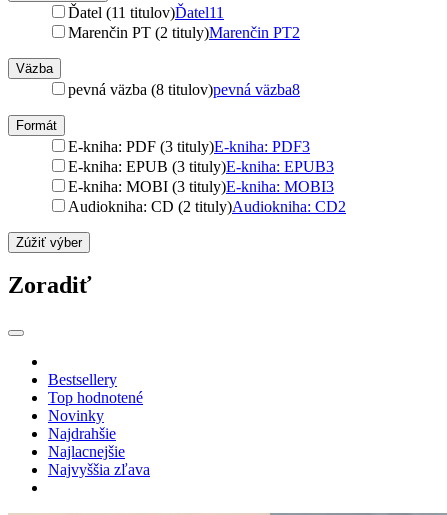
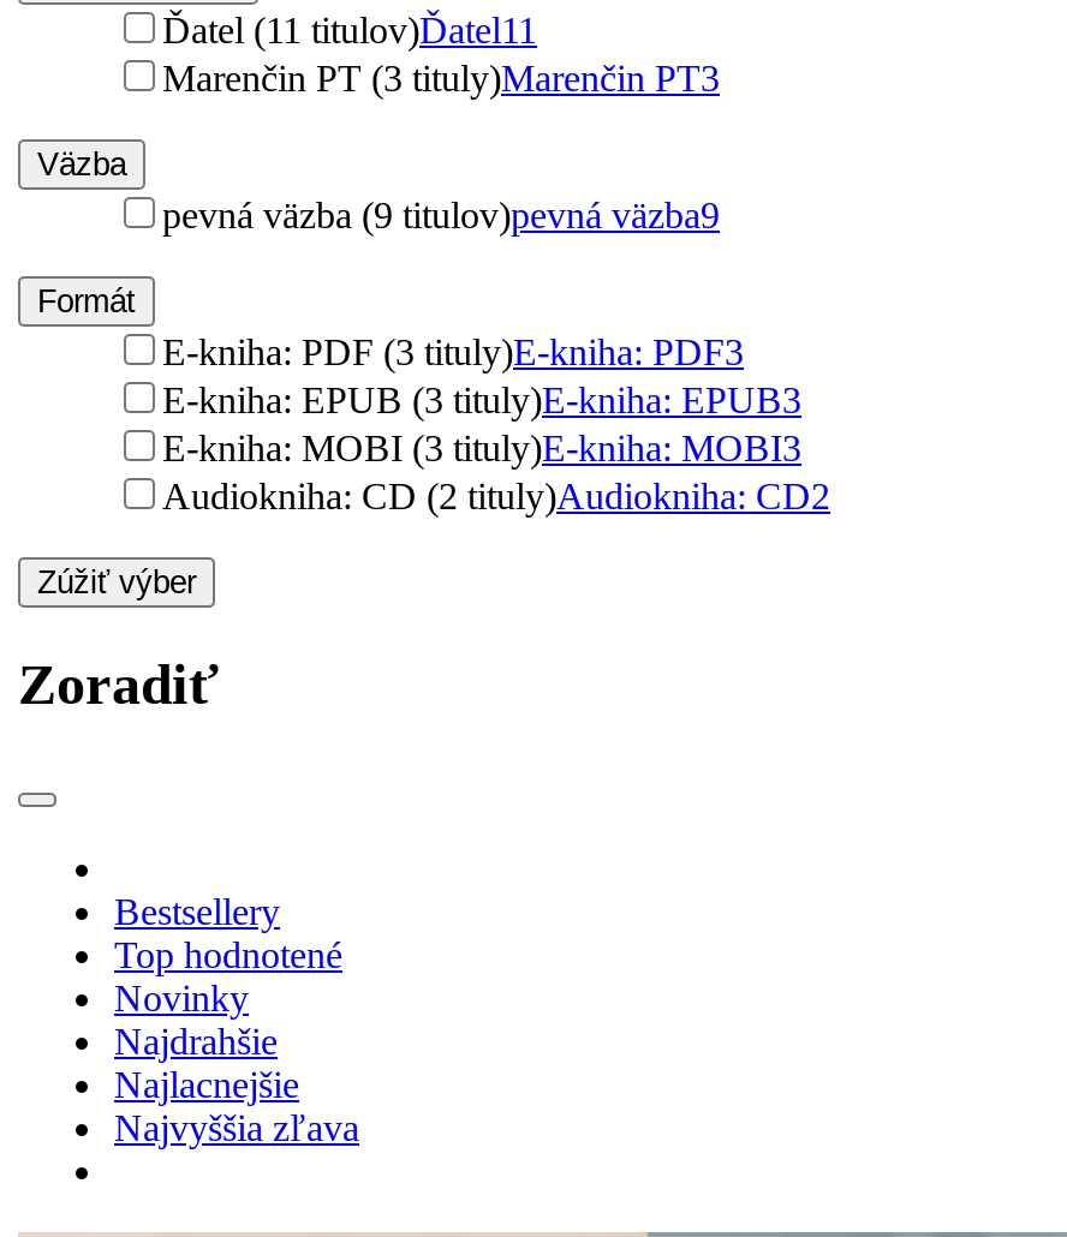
- Marenčin PT (2 tituly)Marenčin PT2
+ Marenčin PT (3 tituly)Marenčin PT3

- pevná väzba (8 titulov)pevná väzba8
+ pevná väzba (9 titulov)pevná väzba9
